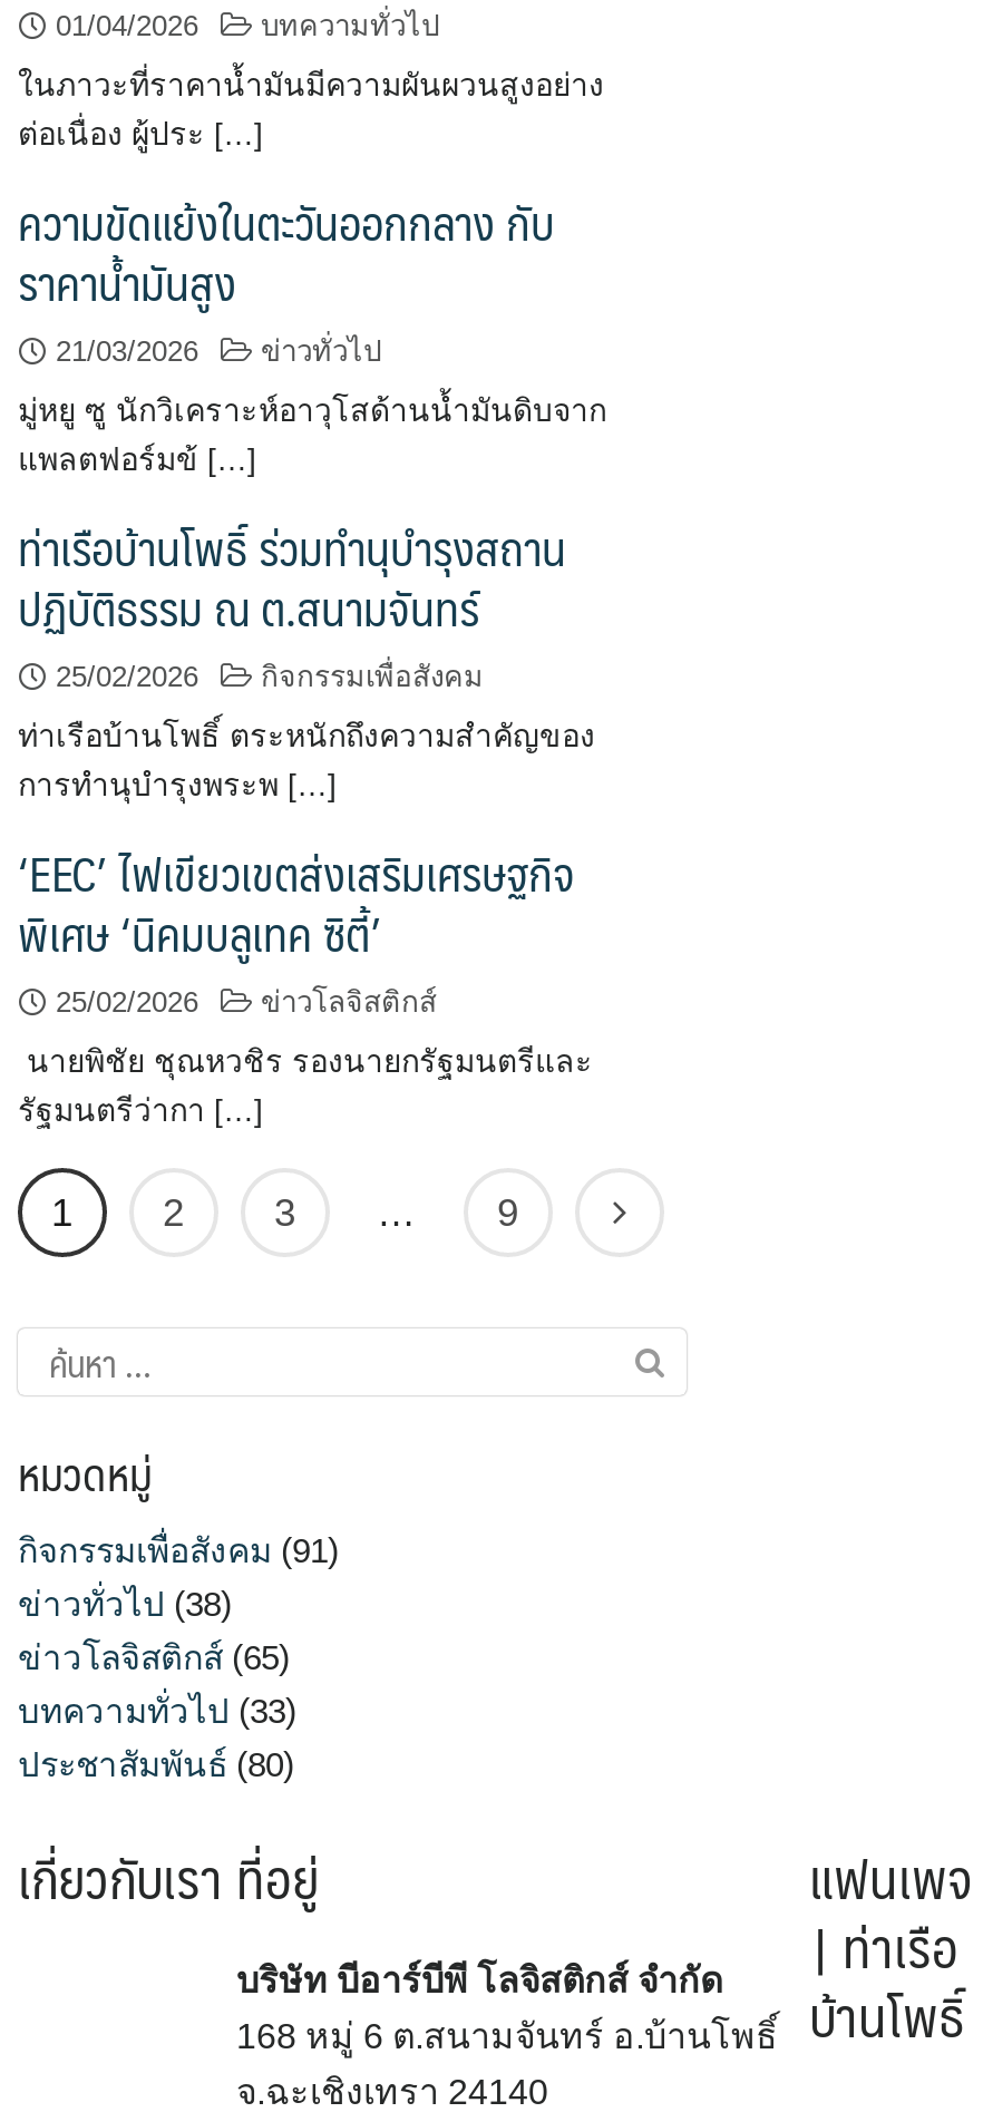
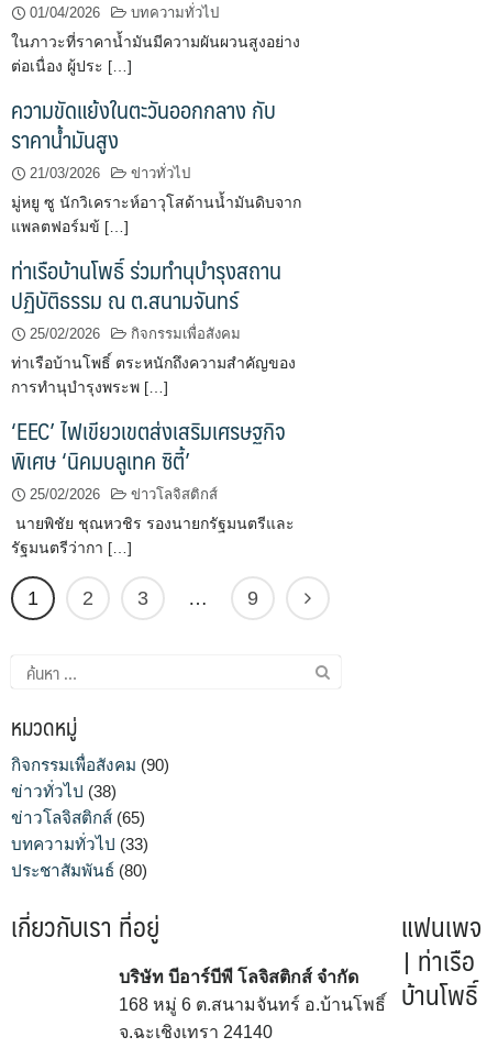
- กิจกรรมเพื่อสังคม(91)
+ กิจกรรมเพื่อสังคม(90)
